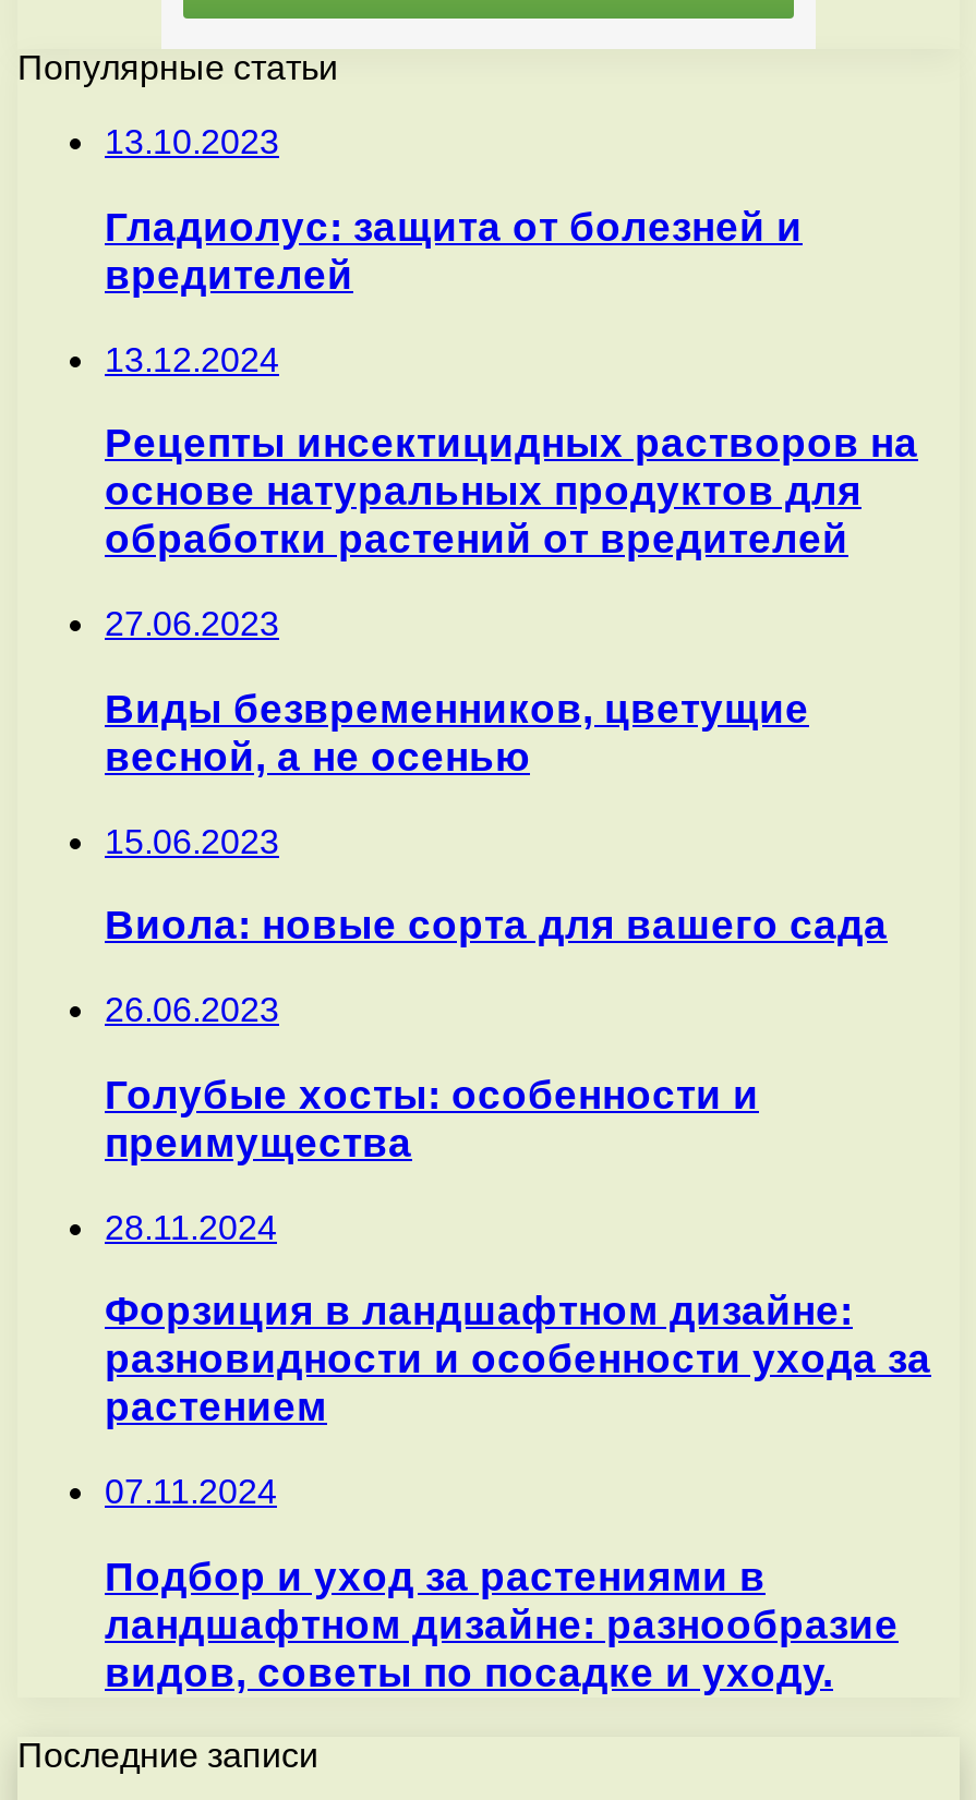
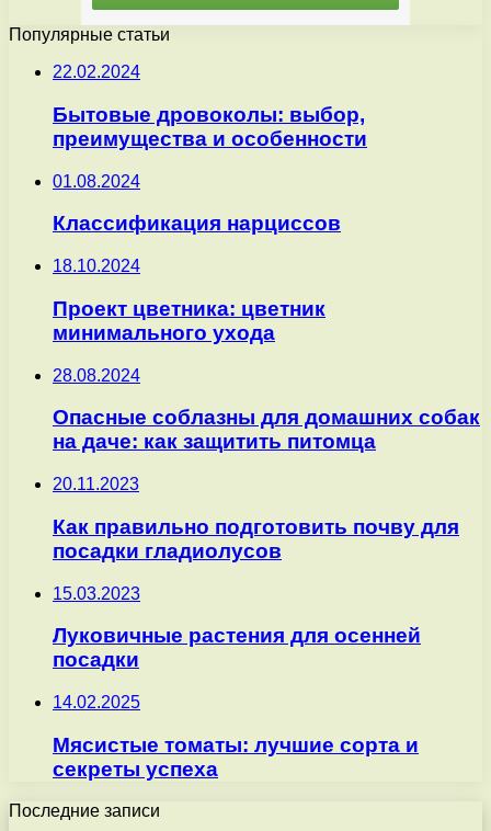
- 13.10.2023
+ 22.02.2024

- Гладиолус: защита от болезней и
- вредителей
+ Бытовые дровоколы: выбор,
+ преимущества и особенности

- 13.12.2024
+ 01.08.2024

- Рецепты инсектицидных растворов на
- основе натуральных продуктов для
- обработки растений от вредителей
+ Классификация нарциссов

- 27.06.2023
+ 18.10.2024

- Виды безвременников, цветущие
- весной, а не осенью
+ Проект цветника: цветник
+ минимального ухода

- 15.06.2023
+ 28.08.2024

- Виола: новые сорта для вашего сада
+ Опасные соблазны для домашних собак
+ на даче: как защитить питомца

- 26.06.2023
+ 20.11.2023

- Голубые хосты: особенности и
- преимущества
+ Как правильно подготовить почву для
+ посадки гладиолусов

- 28.11.2024
+ 15.03.2023

- Форзиция в ландшафтном дизайне:
- разновидности и особенности ухода за
- растением
+ Луковичные растения для осенней
+ посадки

- 07.11.2024
+ 14.02.2025

- Подбор и уход за растениями в
- ландшафтном дизайне: разнообразие
- видов, советы по посадке и уходу.
+ Мясистые томаты: лучшие сорта и
+ секреты успеха
